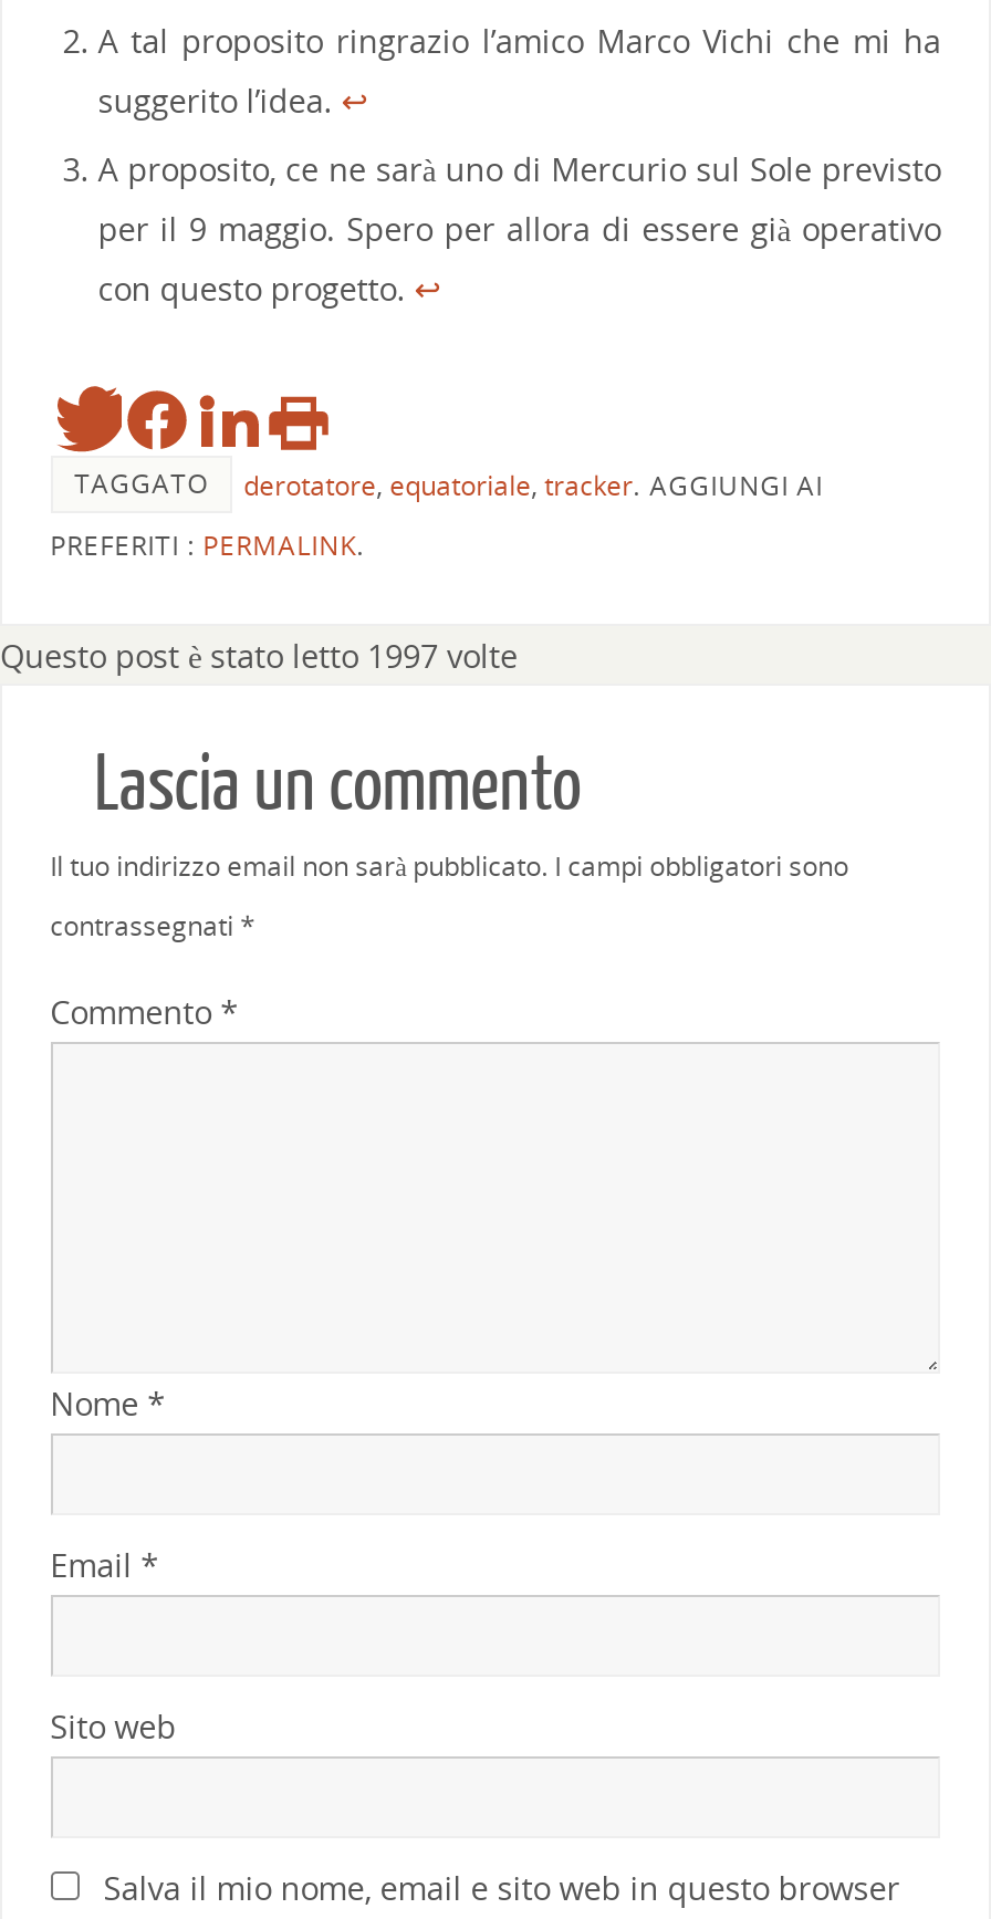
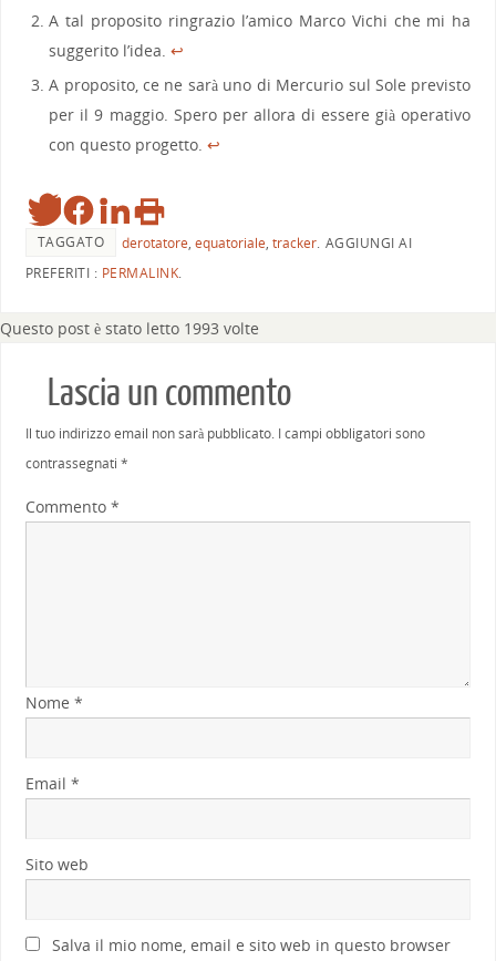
- Questo post è stato letto 1997 volte
+ Questo post è stato letto 1993 volte
